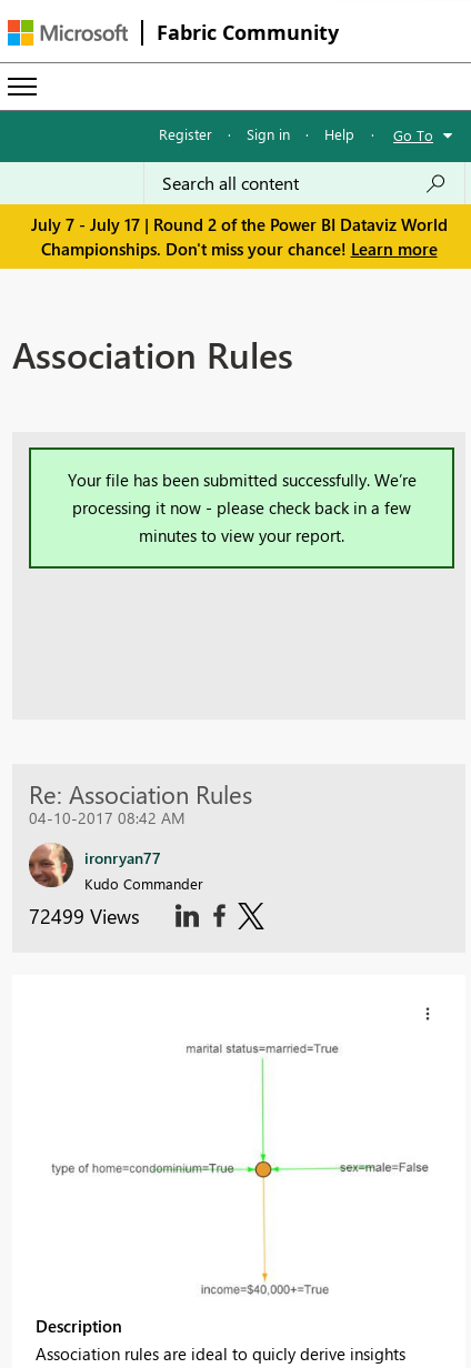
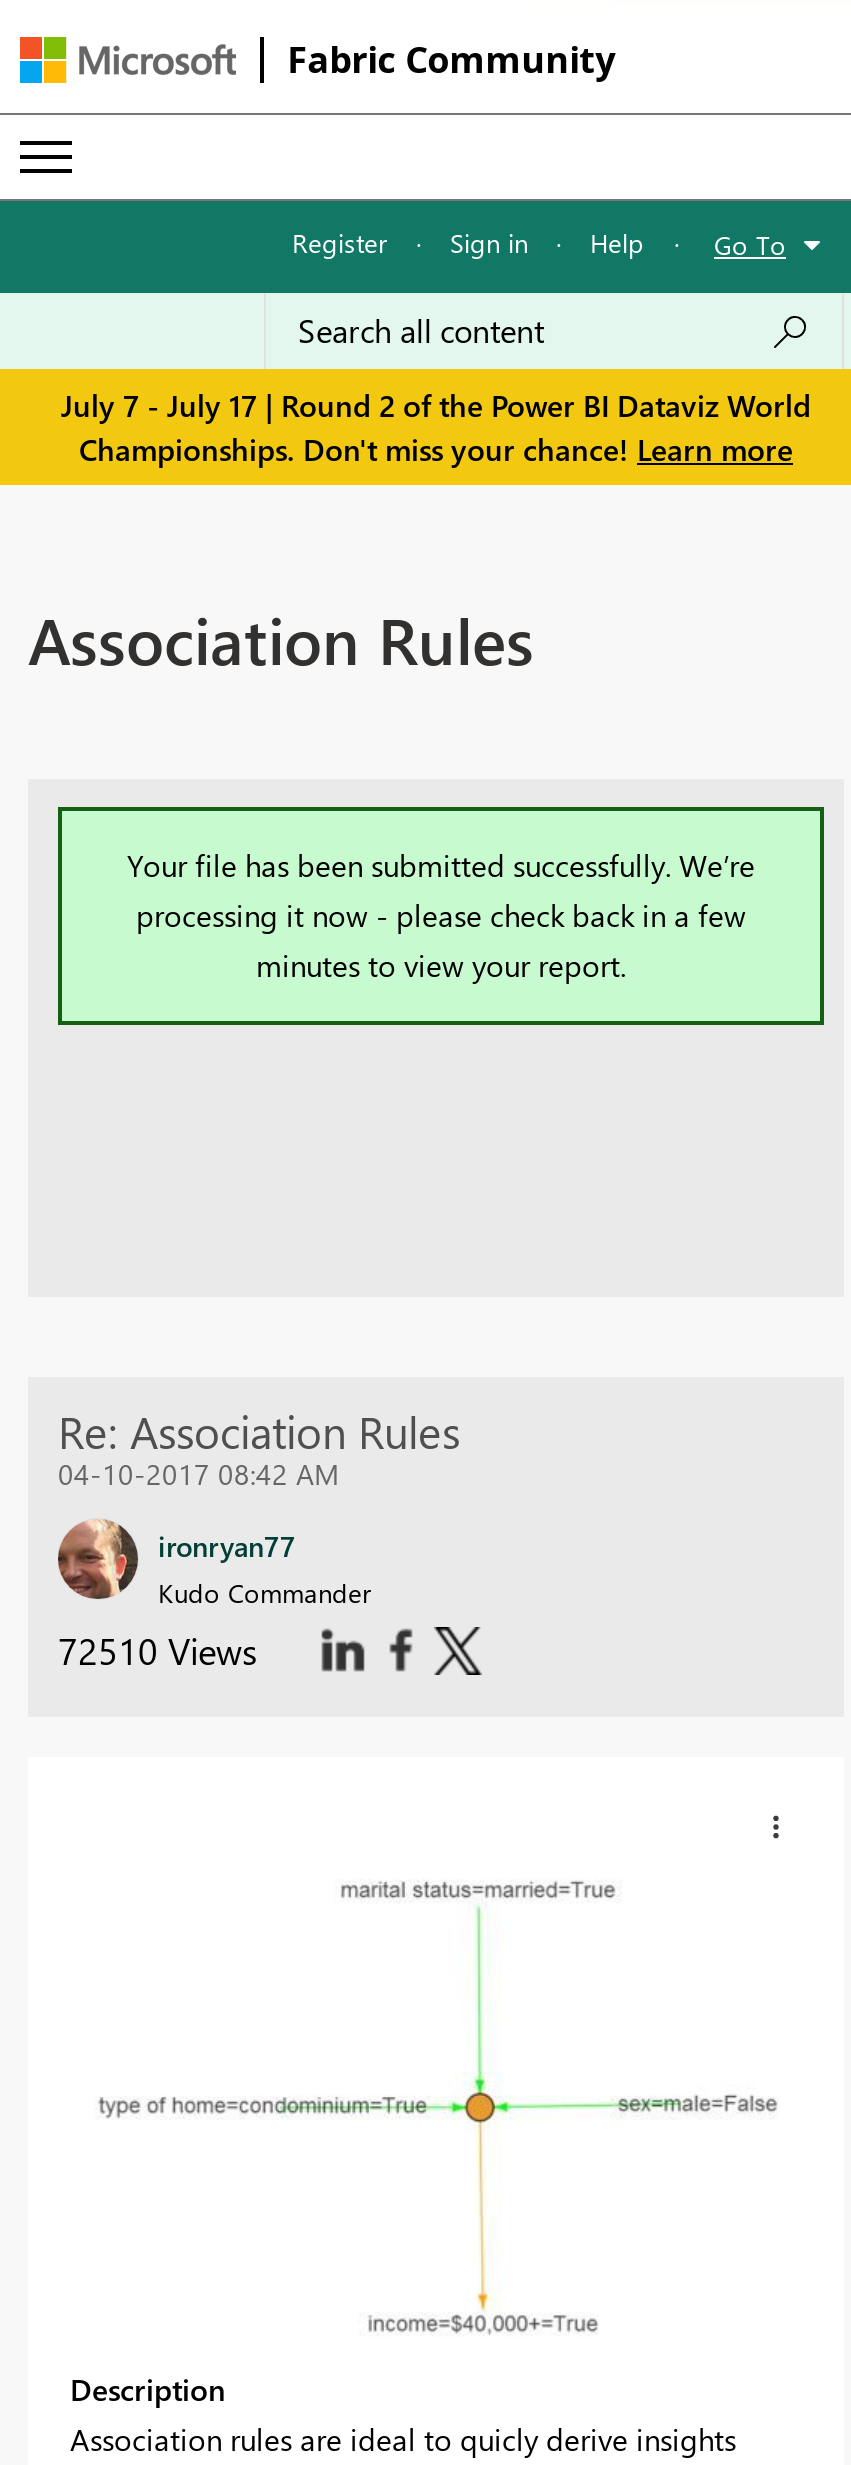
- 72499 Views
+ 72510 Views
